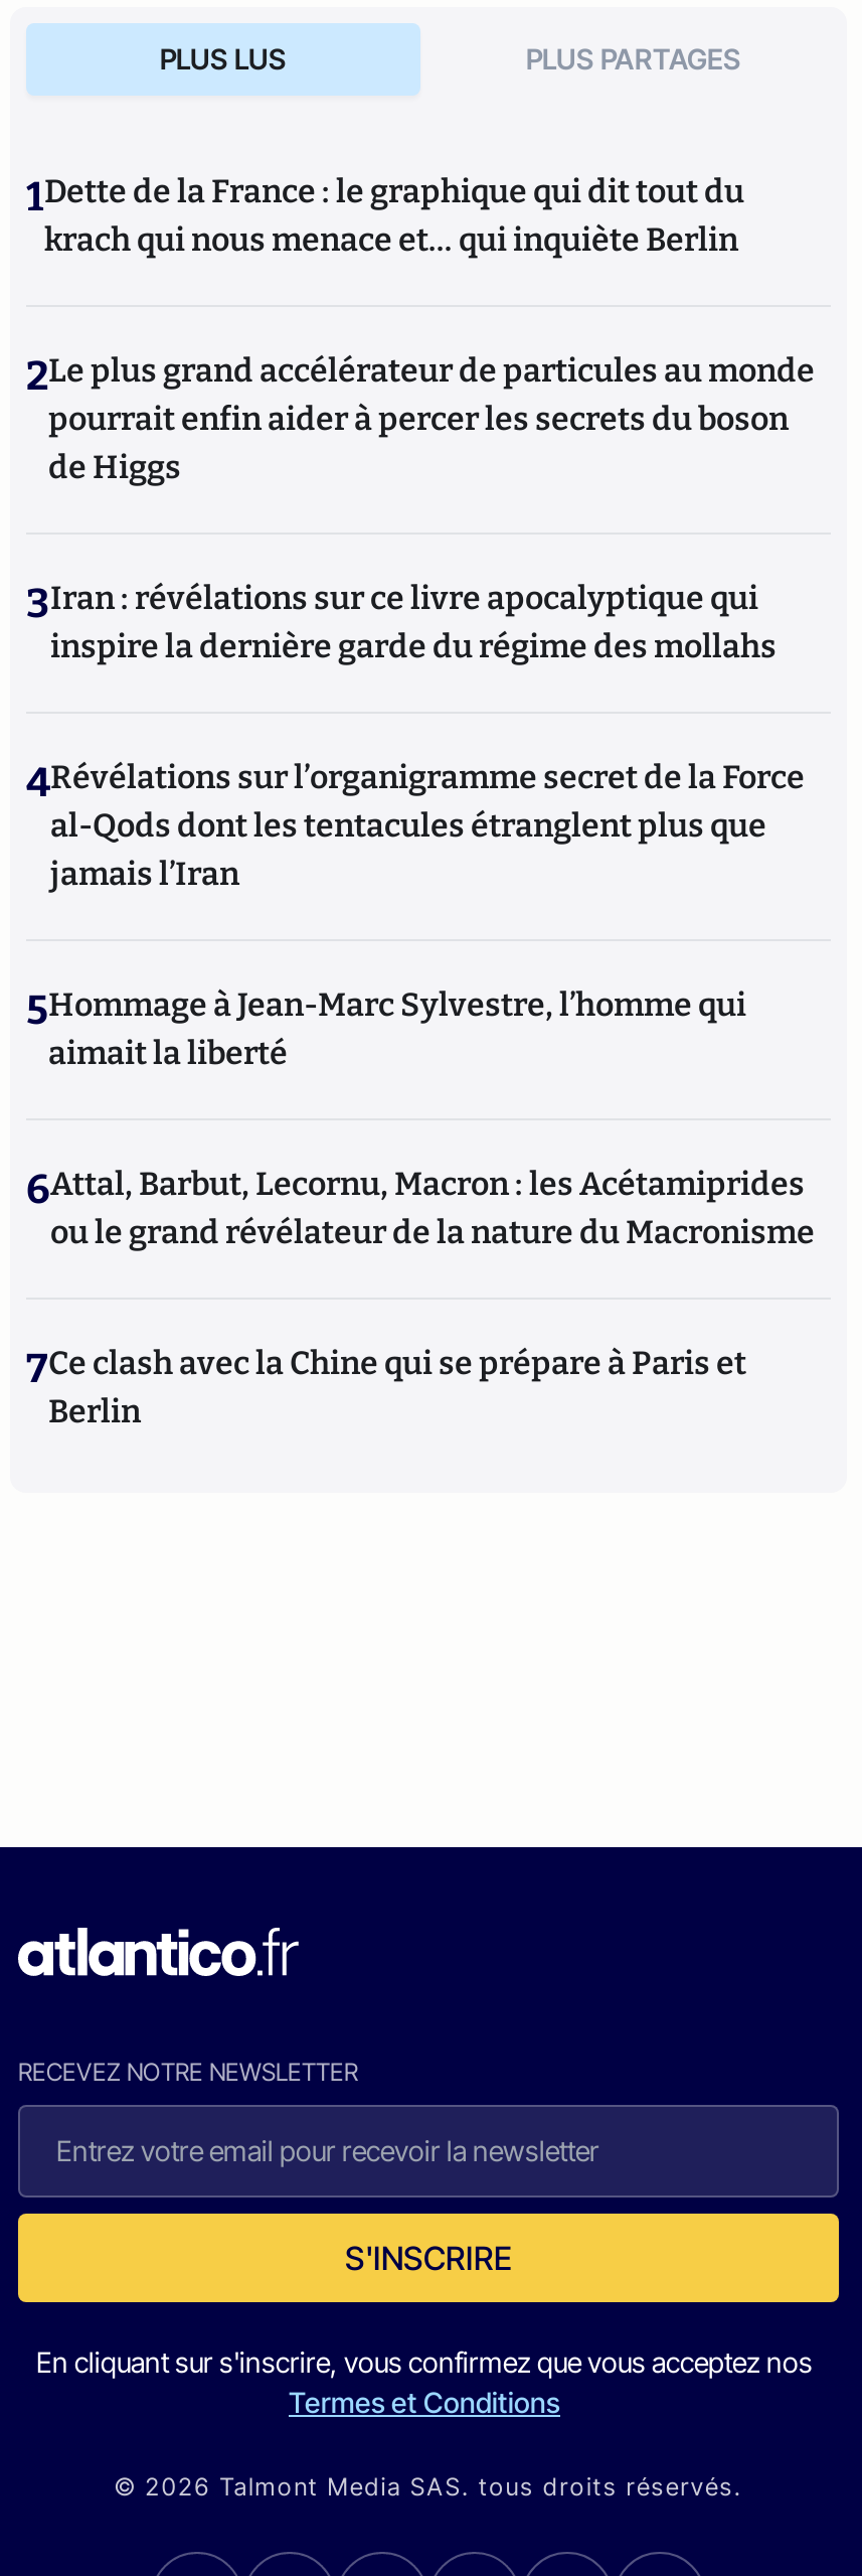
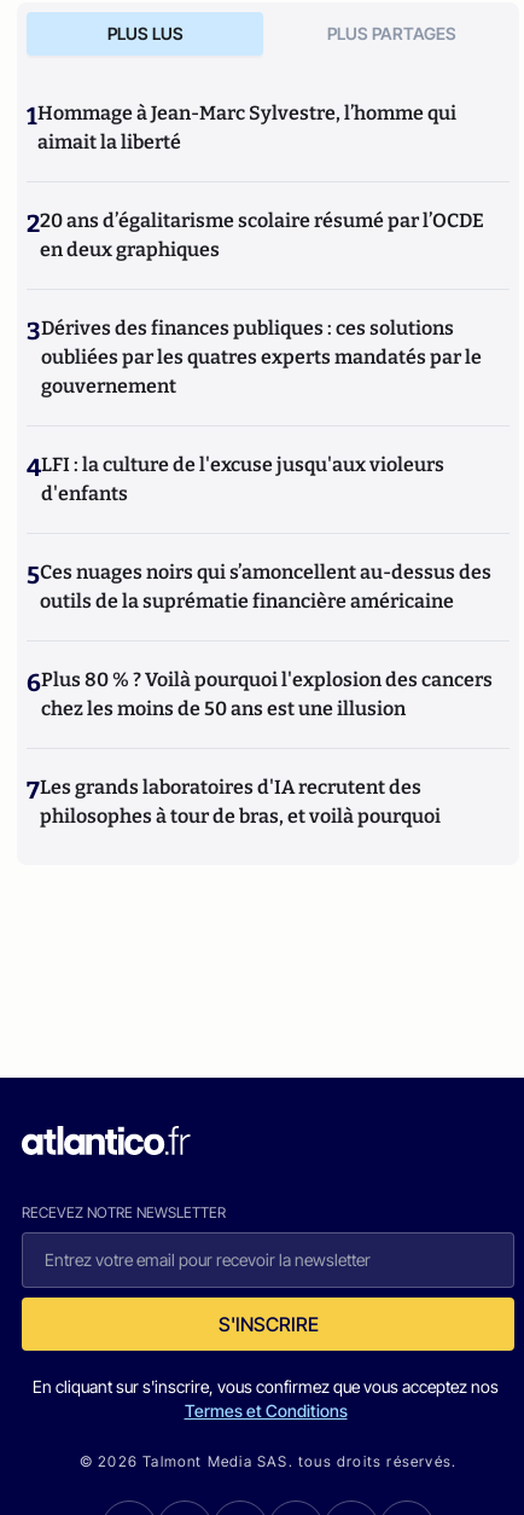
- 1Dette de la France : le graphique qui dit tout du
- krach qui nous menace et… qui inquiète Berlin
- 2Le plus grand accélérateur de particules au monde
- pourrait enfin aider à percer les secrets du boson
- de Higgs
- 3Iran : révélations sur ce livre apocalyptique qui
- inspire la dernière garde du régime des mollahs
- 4Révélations sur l’organigramme secret de la Force
- al-Qods dont les tentacules étranglent plus que
- jamais l’Iran
- 5Hommage à Jean-Marc Sylvestre, l’homme qui
+ 1Hommage à Jean-Marc Sylvestre, l’homme qui

moved up: aimait la liberté

- 6Attal, Barbut, Lecornu, Macron : les Acétamiprides
- ou le grand révélateur de la nature du Macronisme
- 7Ce clash avec la Chine qui se prépare à Paris et
- Berlin
+ 220 ans d’égalitarisme scolaire résumé par l’OCDE
+ en deux graphiques
+ 3Dérives des finances publiques : ces solutions
+ oubliées par les quatres experts mandatés par le
+ gouvernement
+ 4LFI : la culture de l'excuse jusqu'aux violeurs
+ d'enfants
+ 5Ces nuages noirs qui s’amoncellent au-dessus des
+ outils de la suprématie financière américaine
+ 6Plus 80 % ? Voilà pourquoi l'explosion des cancers
+ chez les moins de 50 ans est une illusion
+ 7Les grands laboratoires d'IA recrutent des
+ philosophes à tour de bras, et voilà pourquoi
